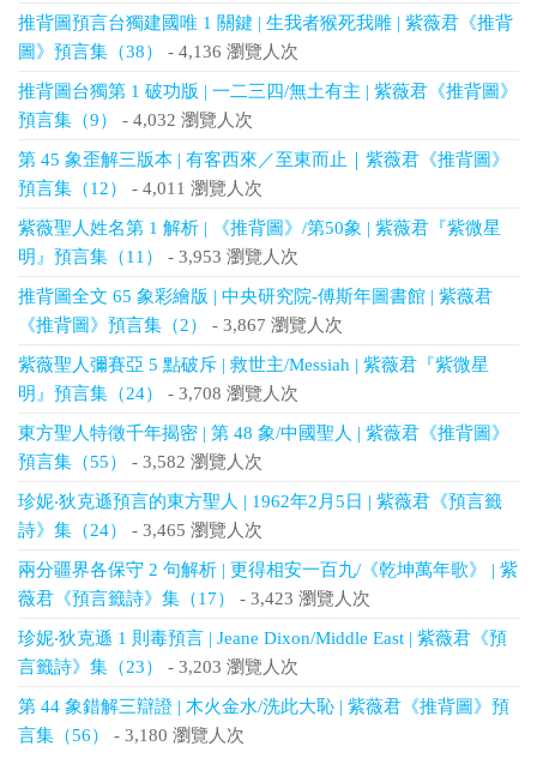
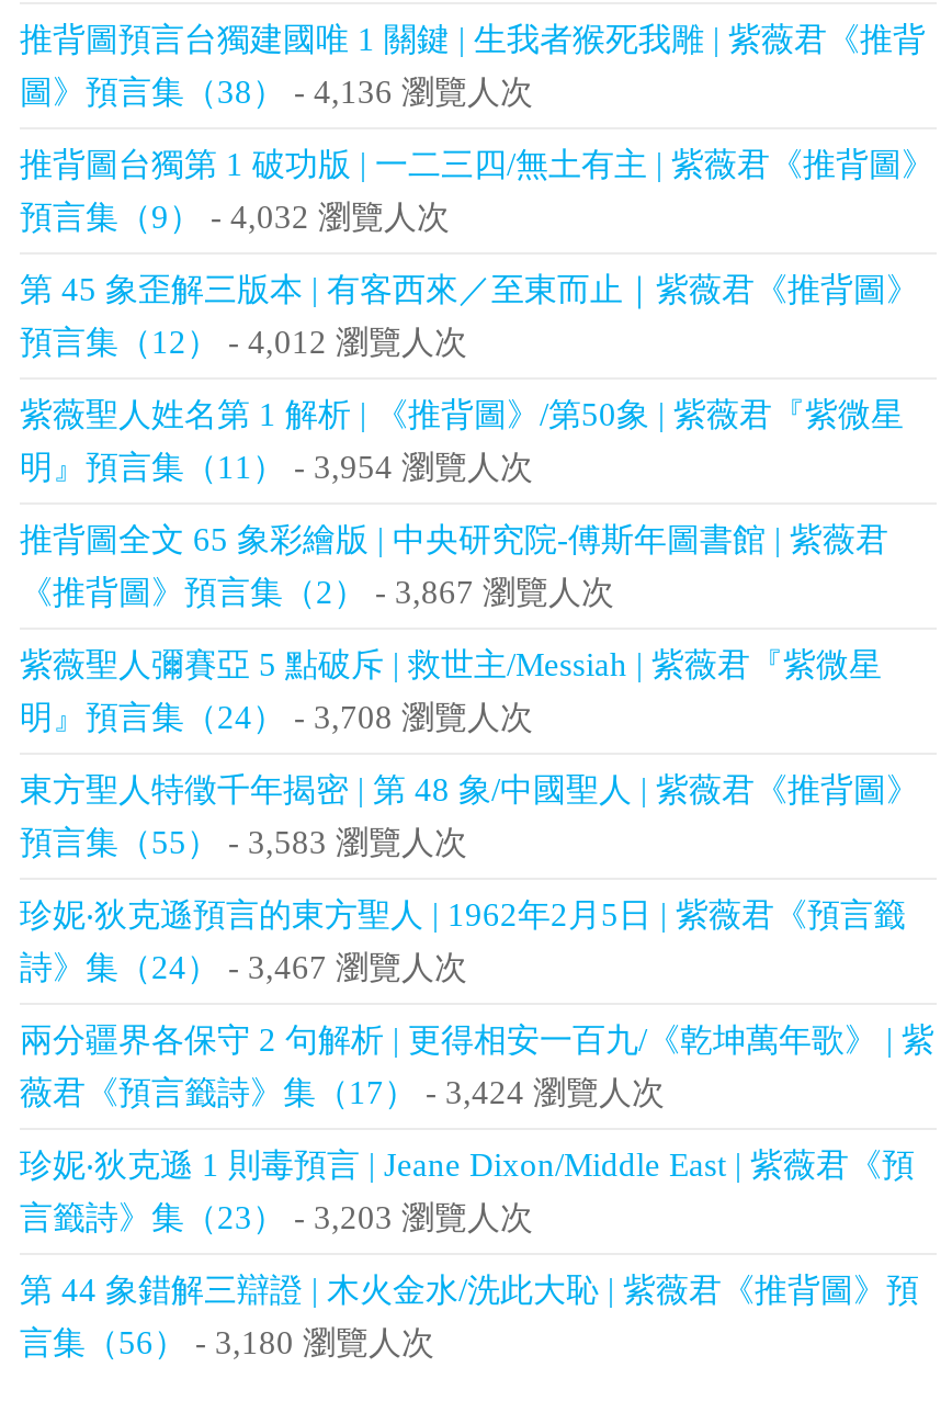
- 預言集（12）- 4,011 瀏覽人次
+ 預言集（12）- 4,012 瀏覽人次

- 明』預言集（11）- 3,953 瀏覽人次
+ 明』預言集（11）- 3,954 瀏覽人次

- 預言集（55）- 3,582 瀏覽人次
+ 預言集（55）- 3,583 瀏覽人次

- 詩》集（24）- 3,465 瀏覽人次
+ 詩》集（24）- 3,467 瀏覽人次

- 薇君《預言籤詩》集（17）- 3,423 瀏覽人次
+ 薇君《預言籤詩》集（17）- 3,424 瀏覽人次
